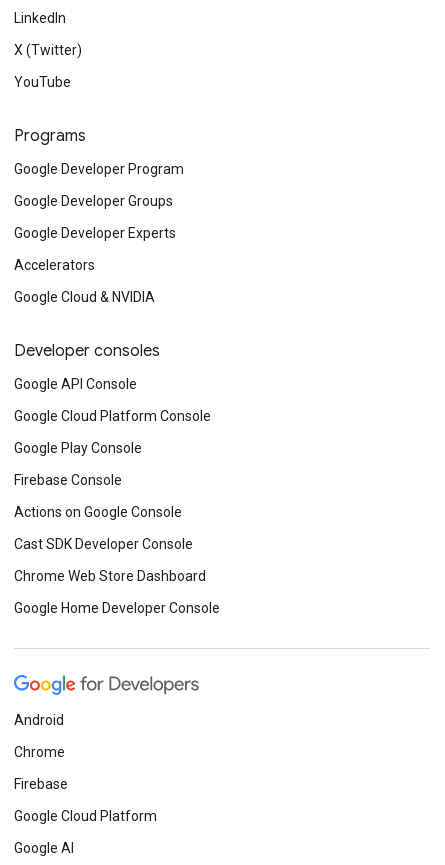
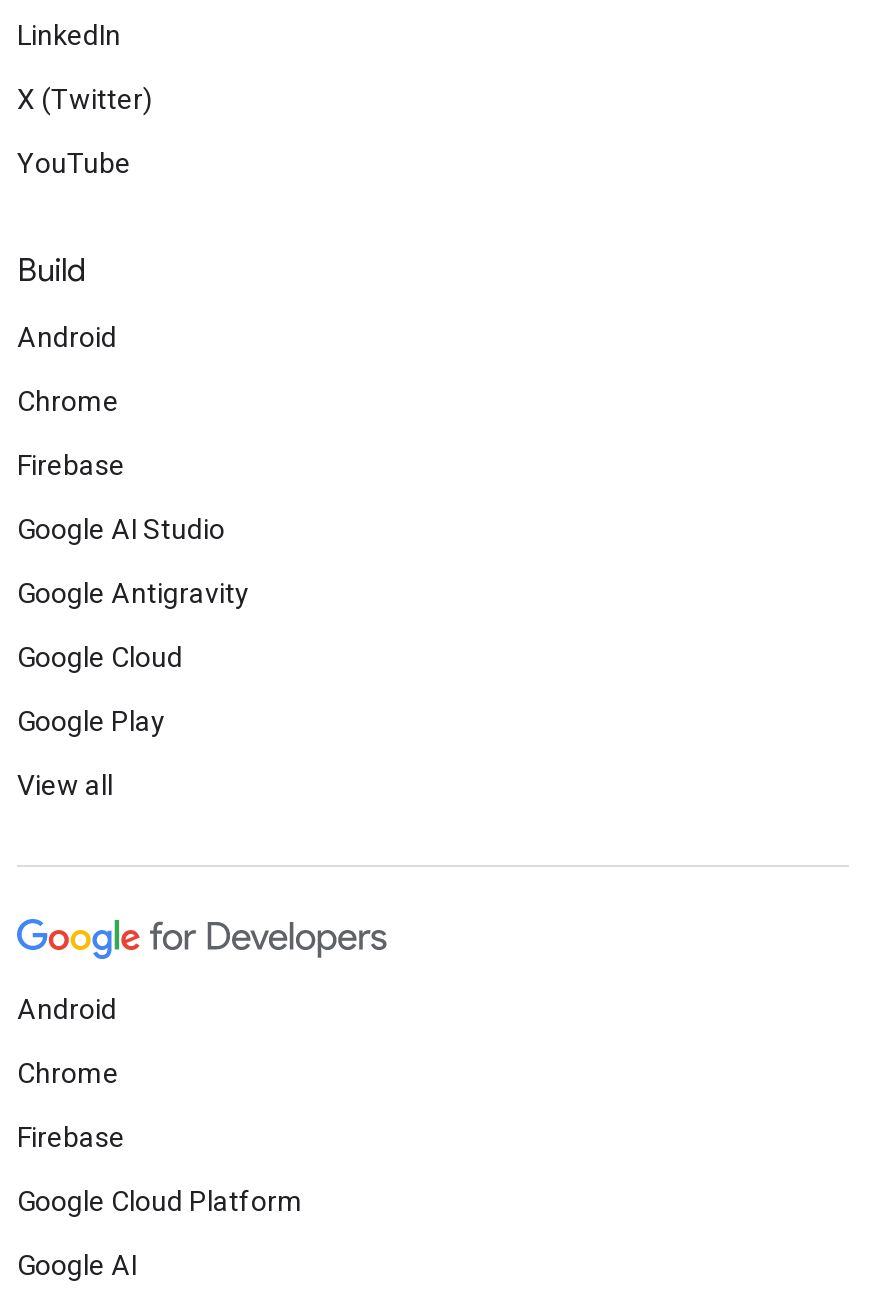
- Programs
- Google Developer Program
- Google Developer Groups
- Google Developer Experts
- Accelerators
- Google Cloud & NVIDIA
- Developer consoles
- Google API Console
- Google Cloud Platform Console
- Google Play Console
- Firebase Console
- Actions on Google Console
- Cast SDK Developer Console
- Chrome Web Store Dashboard
- Google Home Developer Console
+ Build
+ Android
+ Chrome
+ Firebase
+ Google AI Studio
+ Google Antigravity
+ Google Cloud
+ Google Play
+ View all
